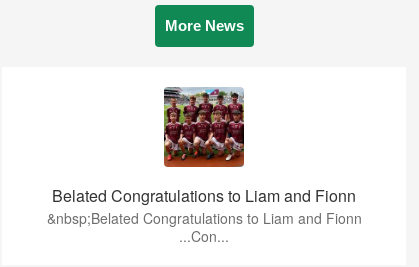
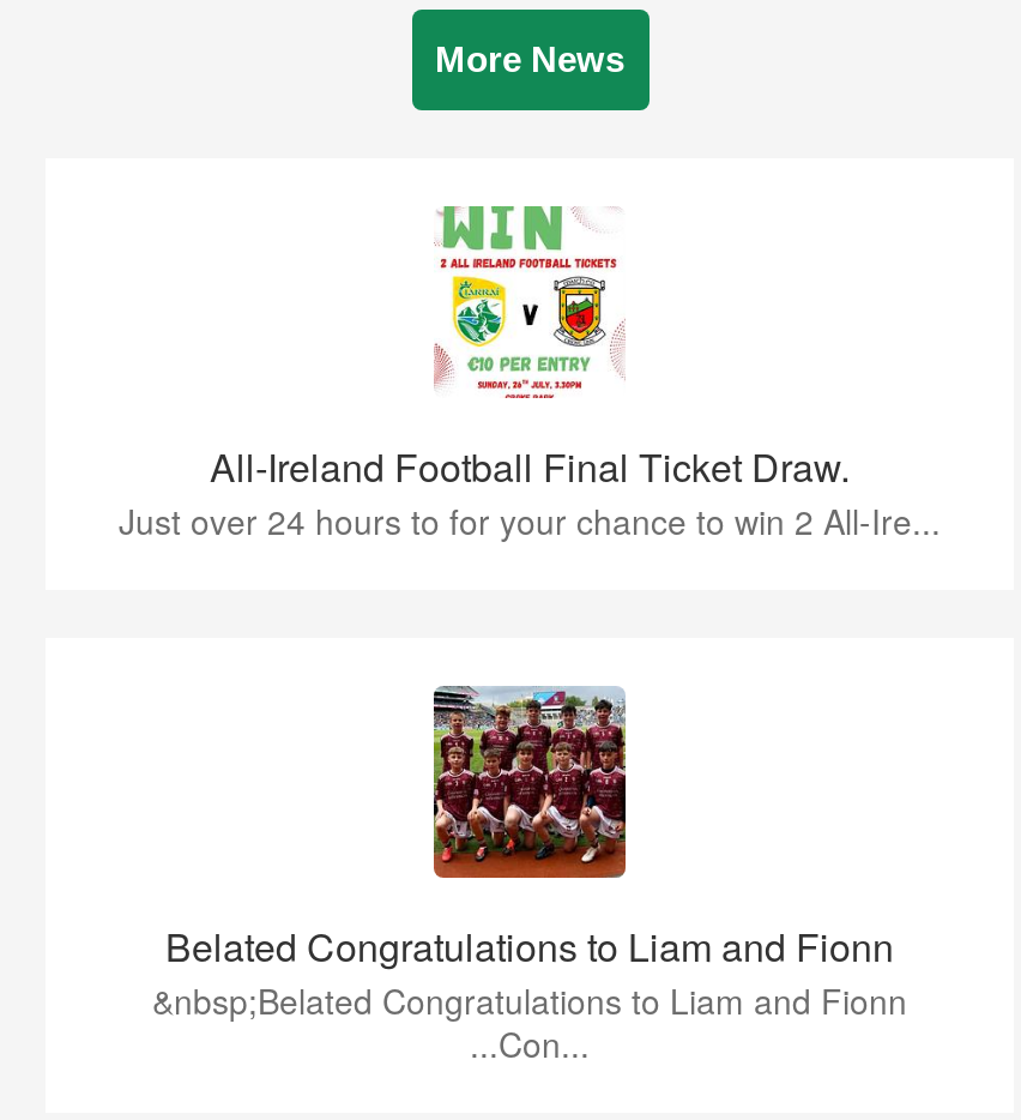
+ [image]
+ All-Ireland Football Final Ticket Draw.
+ Just over 24 hours to for your chance to win 2 All-Ire...
